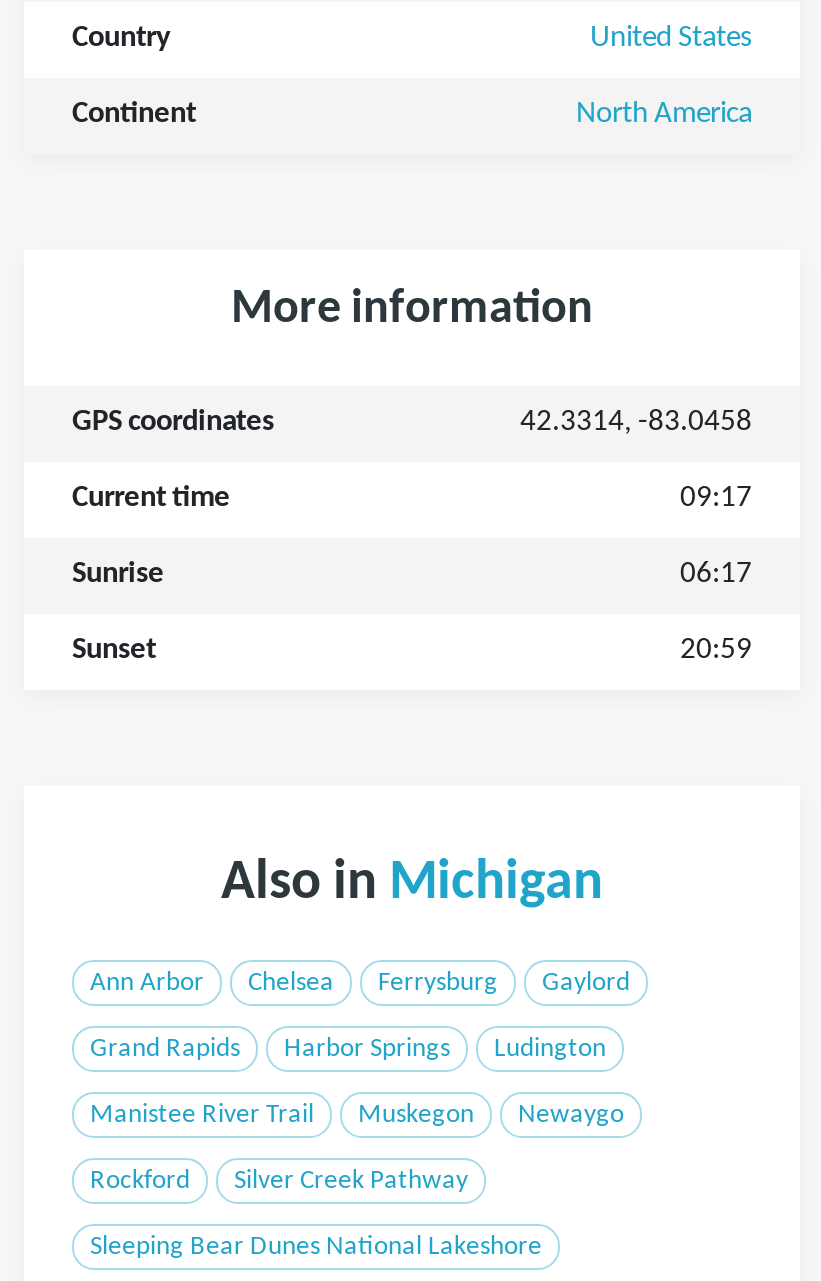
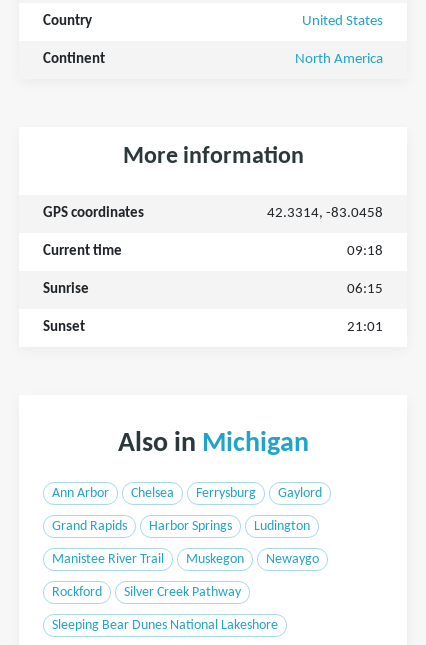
- 09:17
+ 09:18

- 06:17
+ 06:15

- 20:59
+ 21:01
